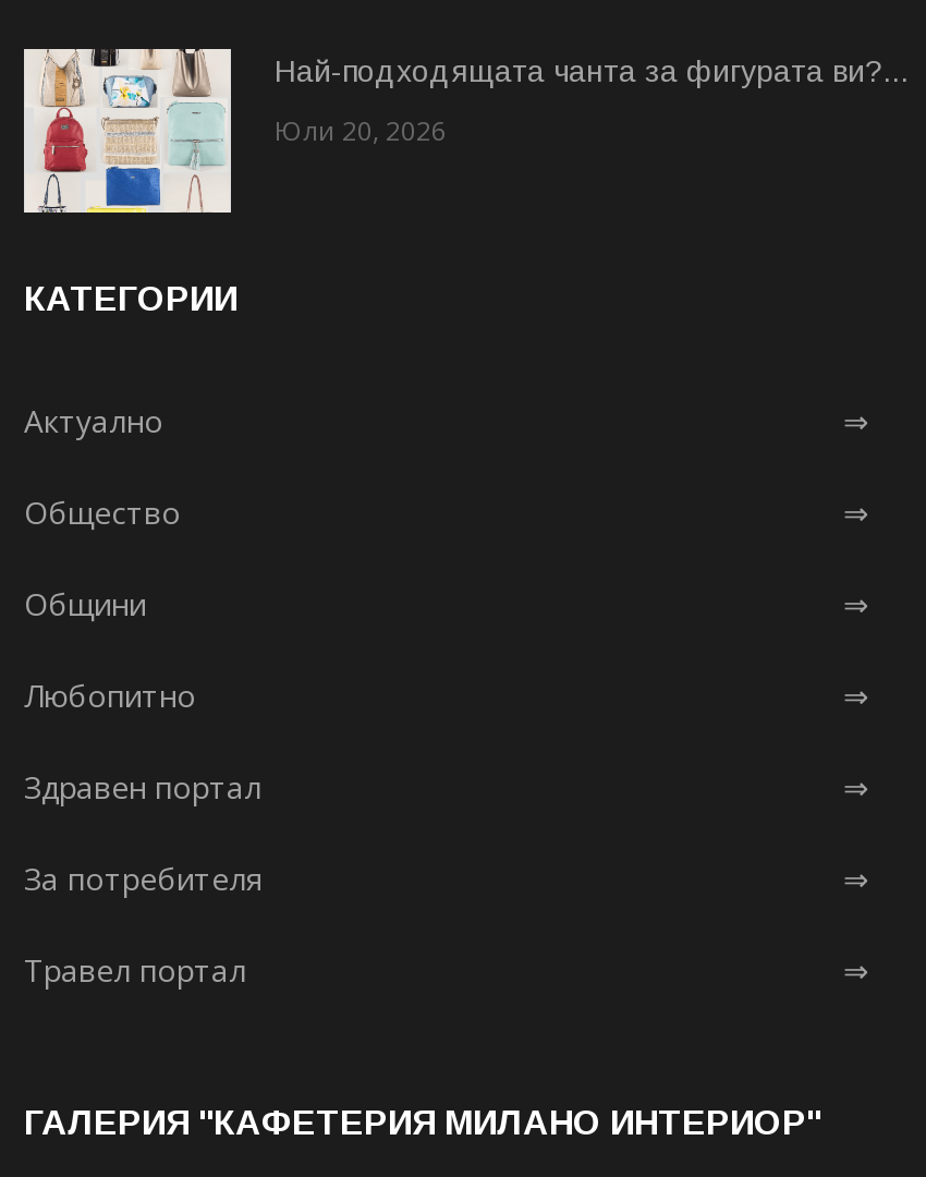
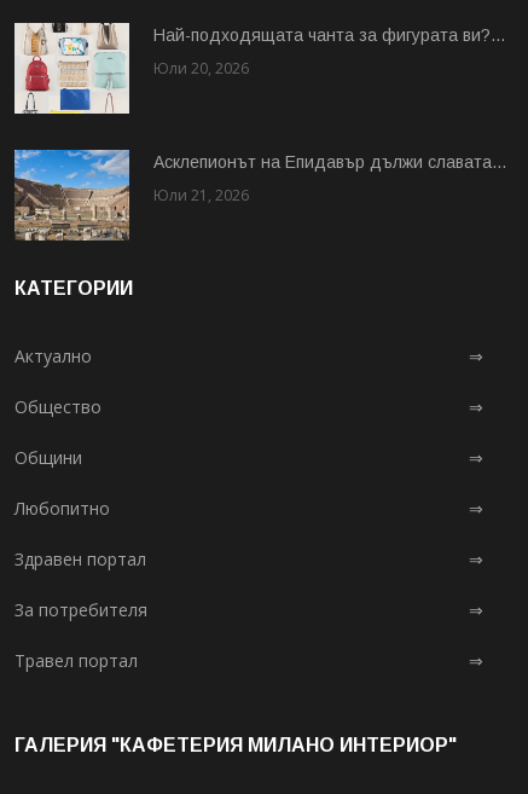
+ [image]
+ Асклепионът на Епидавър дължи славата...
+ Юли 21, 2026
